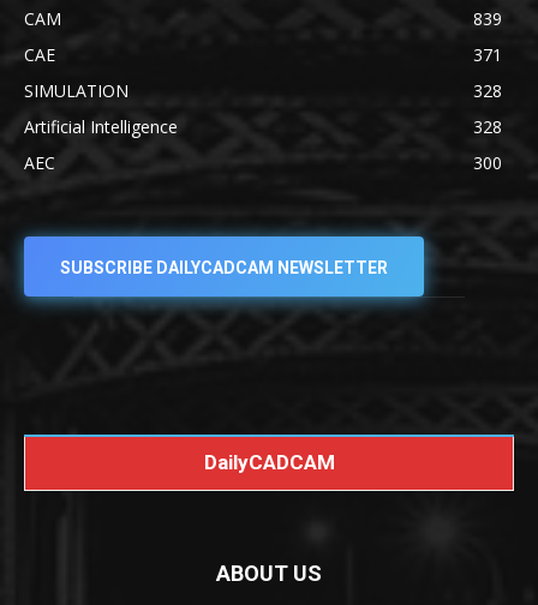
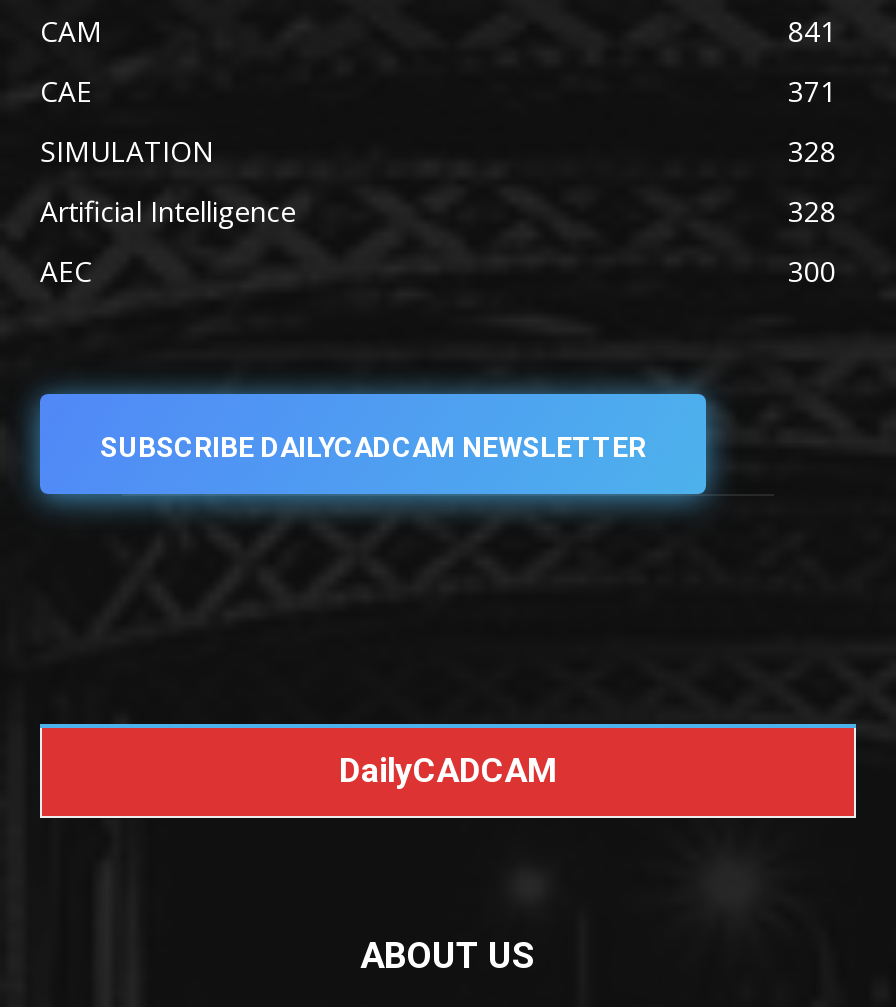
- 839
+ 841
